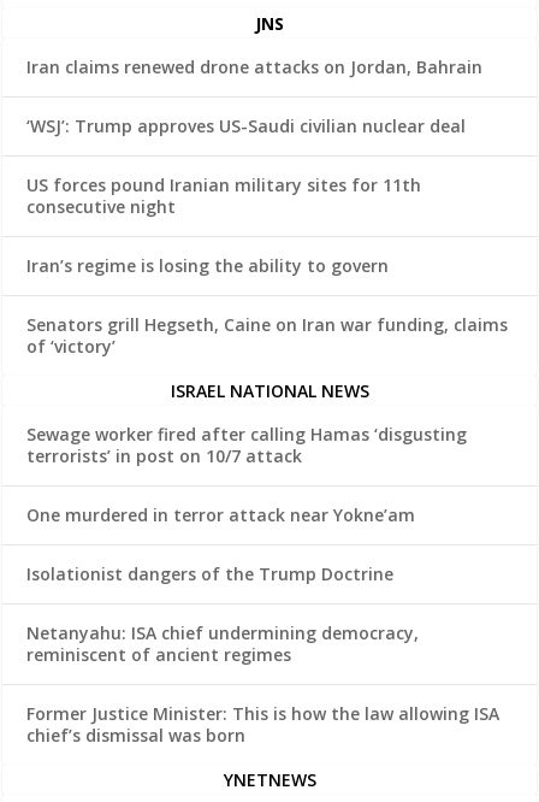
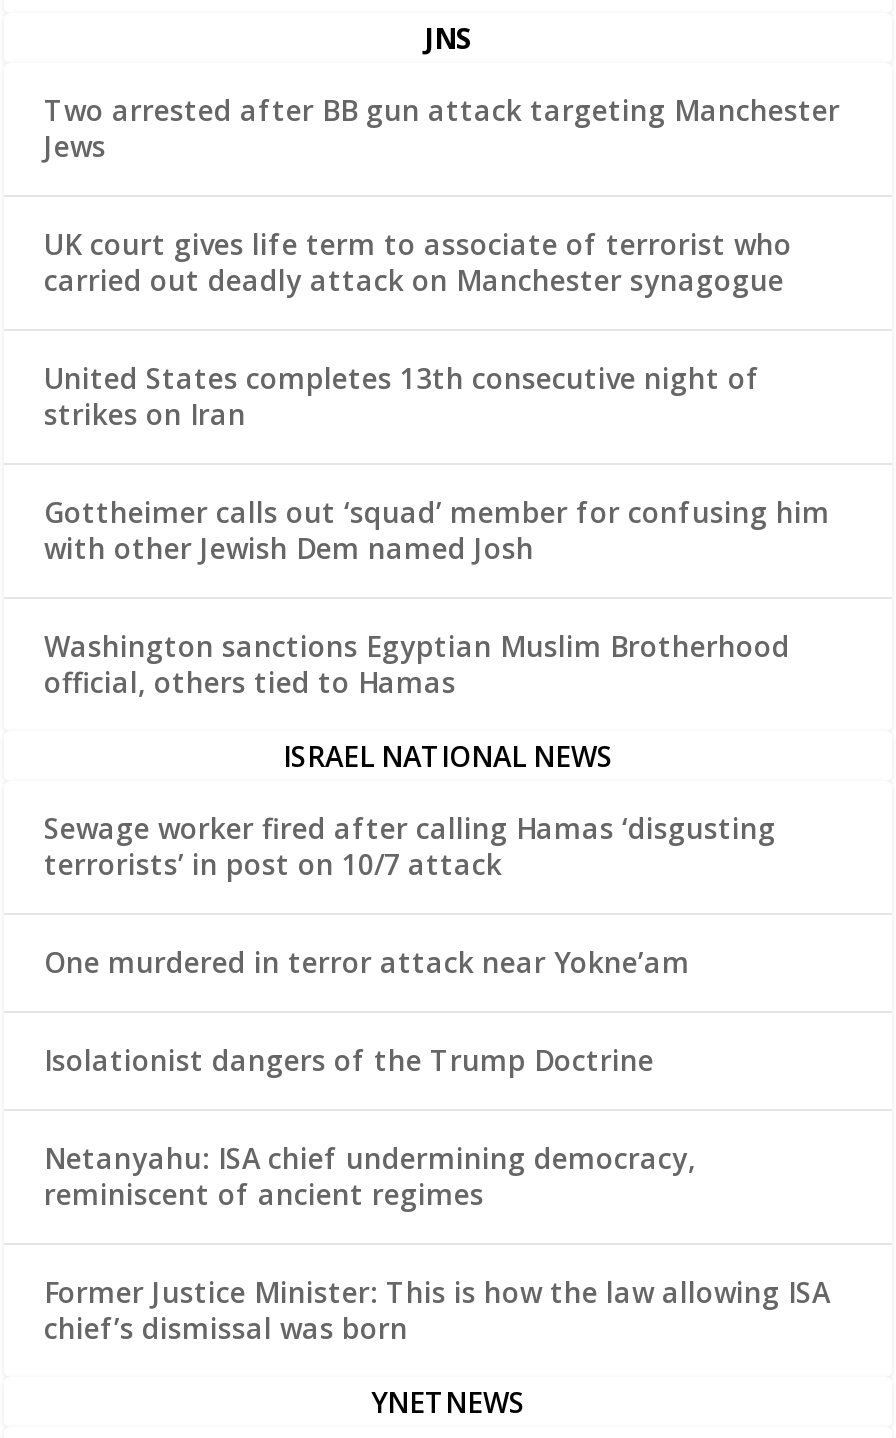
- Iran claims renewed drone attacks on Jordan, Bahrain
+ Two arrested after BB gun attack targeting Manchester
+ Jews

- ‘WSJ’: Trump approves US-Saudi civilian nuclear deal
+ UK court gives life term to associate of terrorist who
+ carried out deadly attack on Manchester synagogue

- US forces pound Iranian military sites for 11th
- consecutive night
+ United States completes 13th consecutive night of
+ strikes on Iran

- Iran’s regime is losing the ability to govern
+ Gottheimer calls out ‘squad’ member for confusing him
+ with other Jewish Dem named Josh

- Senators grill Hegseth, Caine on Iran war funding, claims
- of ‘victory’
+ Washington sanctions Egyptian Muslim Brotherhood
+ official, others tied to Hamas
